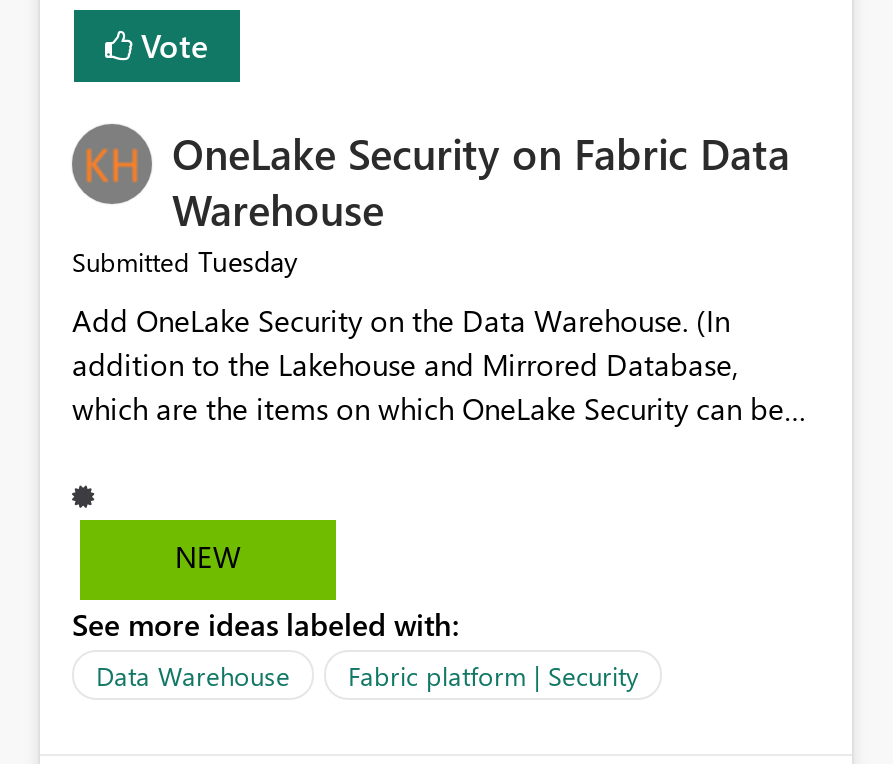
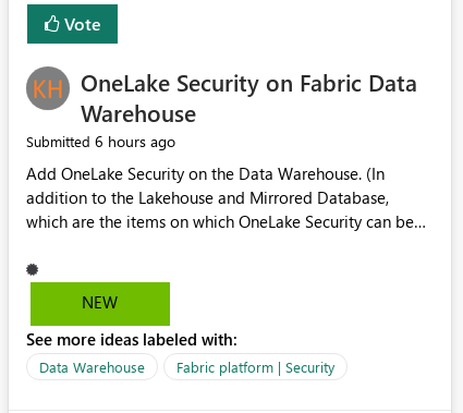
- Submitted Tuesday
+ Submitted 6 hours ago
